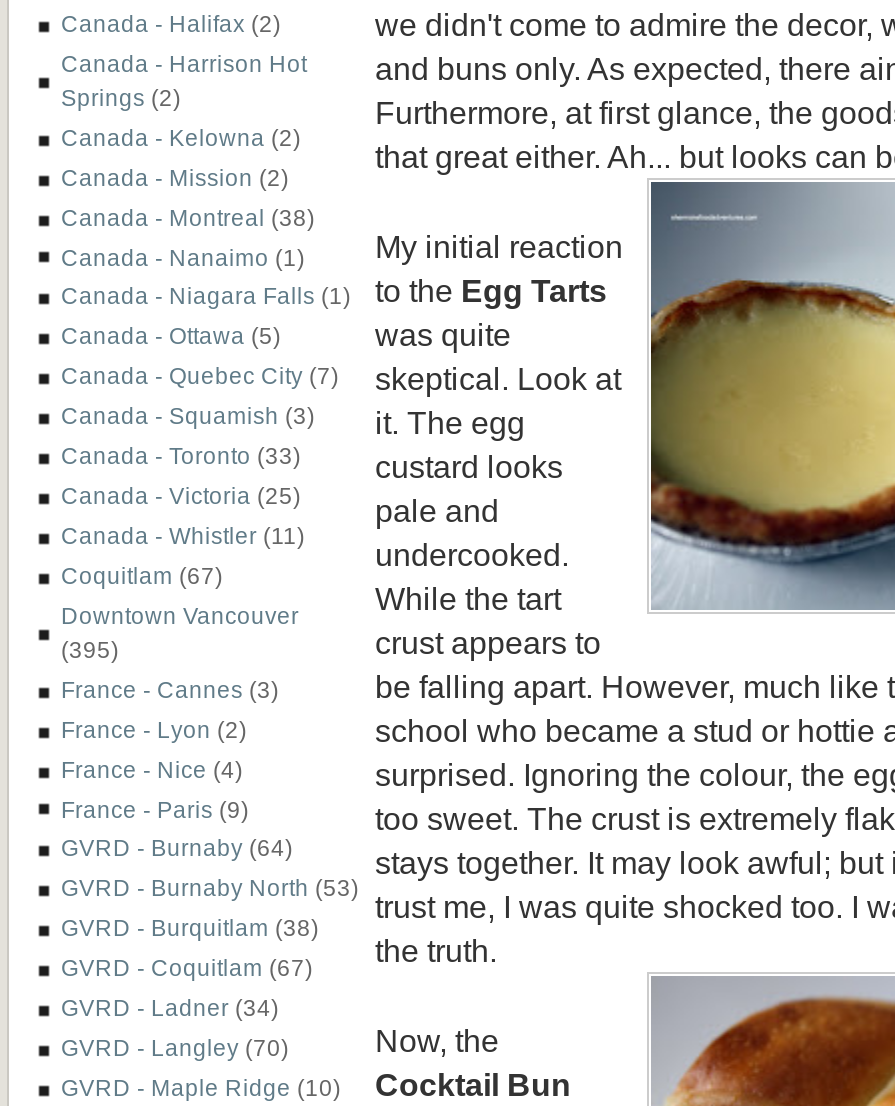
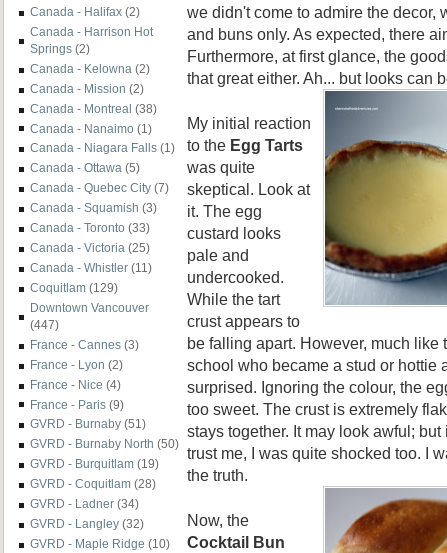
- Coquitlam (67)
+ Coquitlam (129)

- (395)
+ (447)

- GVRD - Burnaby (64)
+ GVRD - Burnaby (51)

- GVRD - Burnaby North (53)
+ GVRD - Burnaby North (50)

- GVRD - Burquitlam (38)
+ GVRD - Burquitlam (19)

- GVRD - Coquitlam (67)
+ GVRD - Coquitlam (28)

- GVRD - Langley (70)
+ GVRD - Langley (32)
